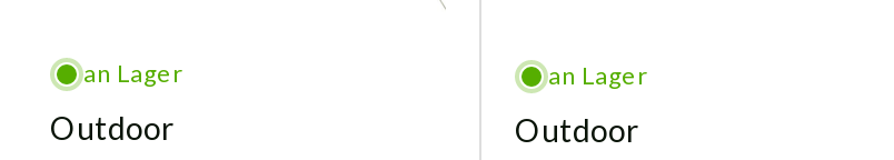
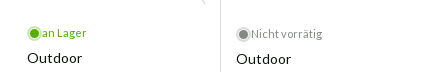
- an Lager
+ Nicht vorrätig
